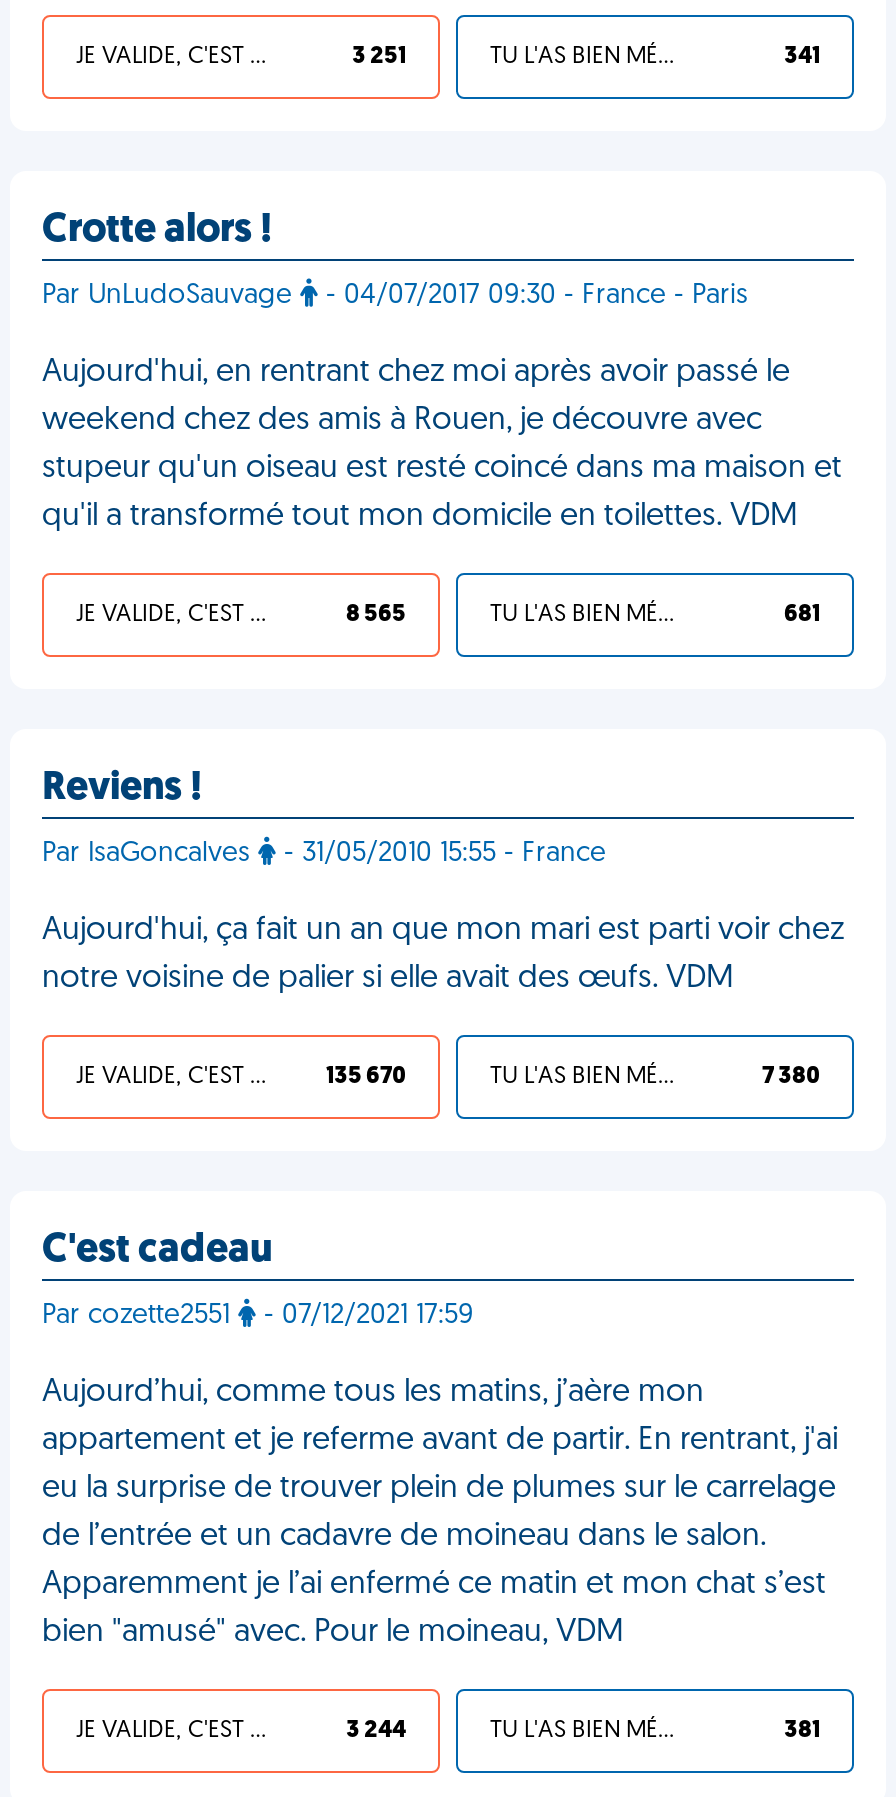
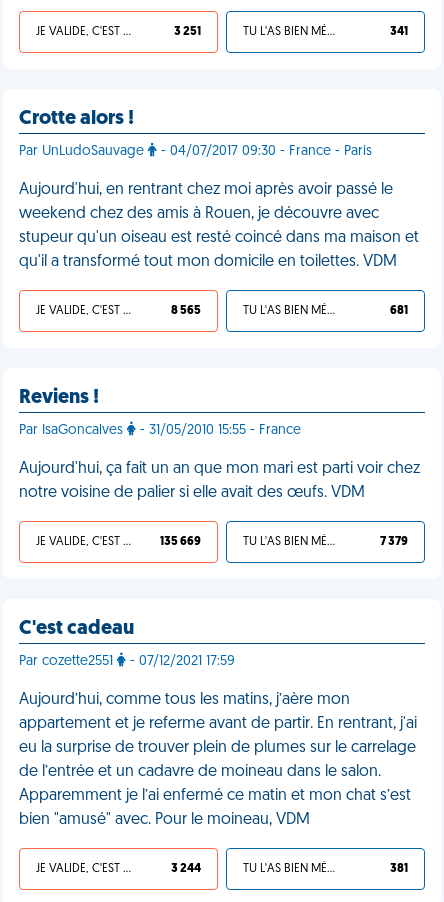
- 135 670
+ 135 669

- 7 380
+ 7 379
